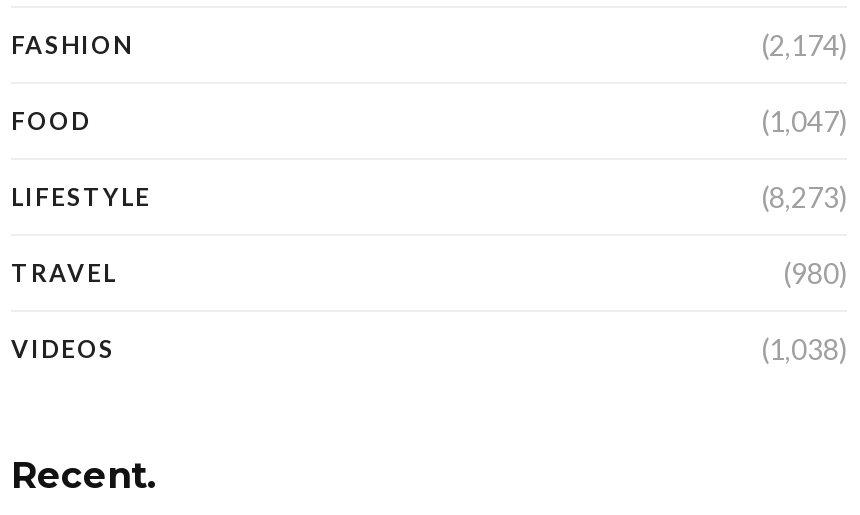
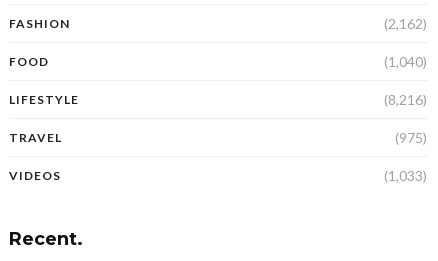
- (2,174)
+ (2,162)

- (1,047)
+ (1,040)

- (8,273)
+ (8,216)

- (980)
+ (975)

- (1,038)
+ (1,033)
